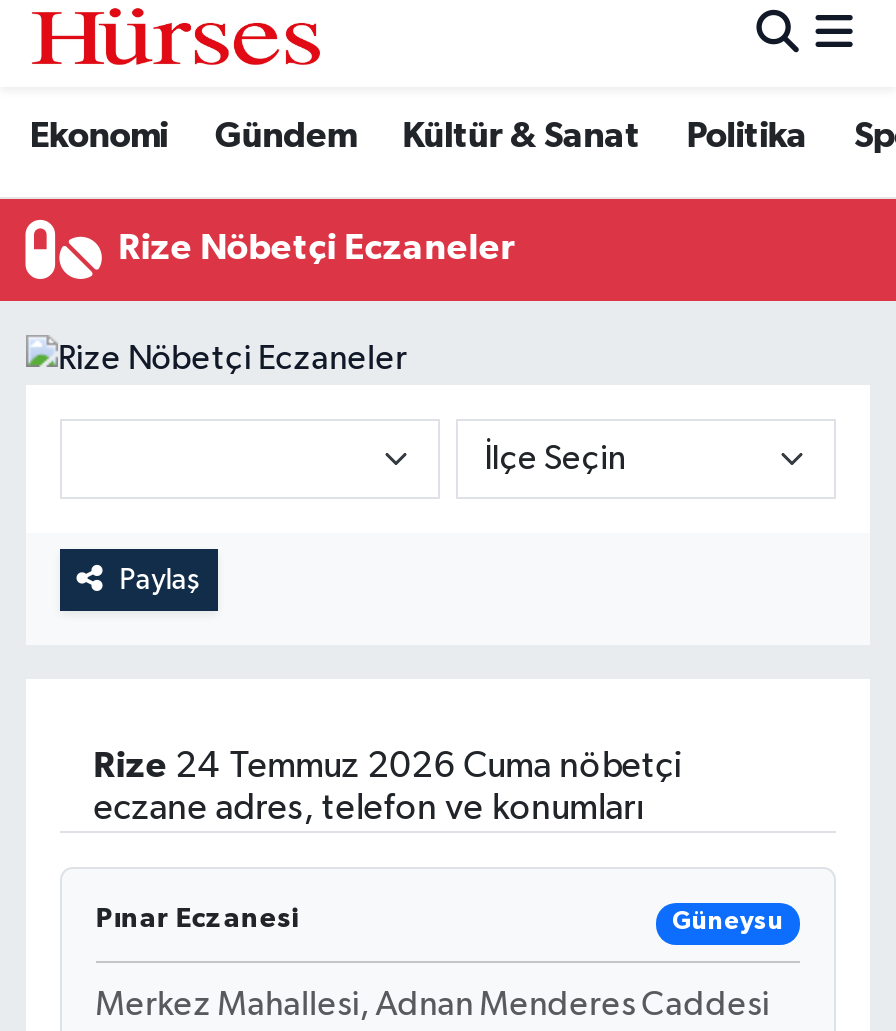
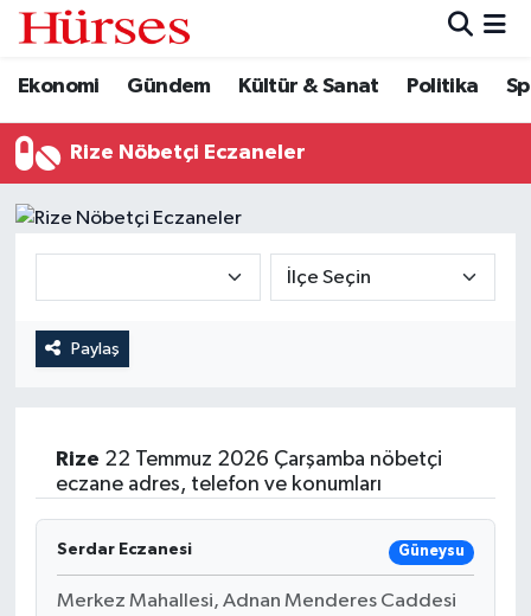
- Rize 24 Temmuz 2026 Cuma nöbetçi
+ Rize 22 Temmuz 2026 Çarşamba nöbetçi

- Pınar Eczanesi
+ Serdar Eczanesi
